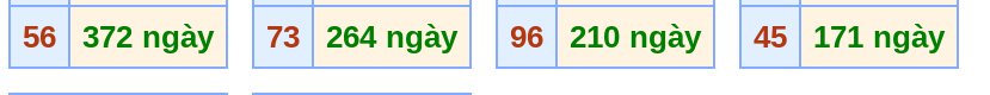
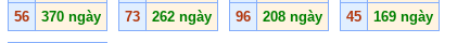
- 372 ngày
+ 370 ngày

- 264 ngày
+ 262 ngày

- 210 ngày
+ 208 ngày

- 171 ngày
+ 169 ngày
